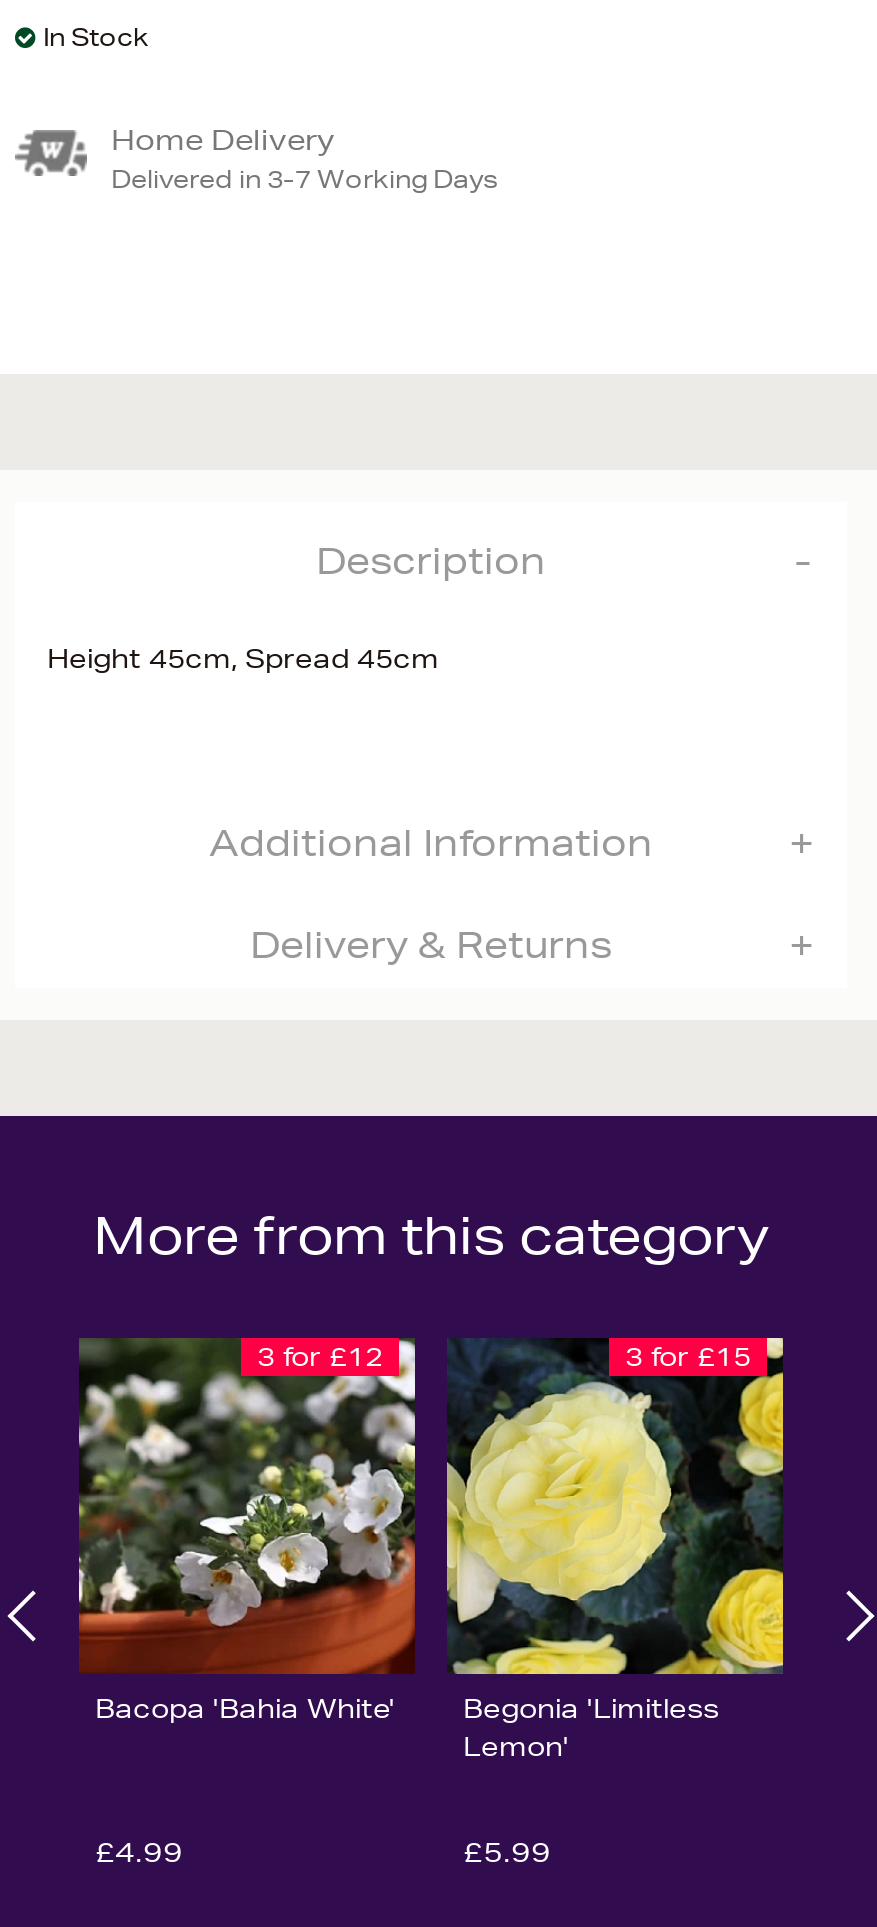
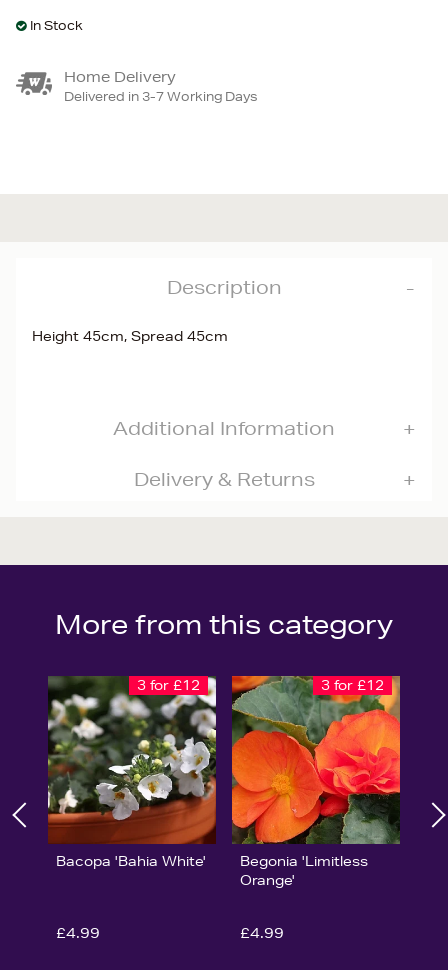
- [image]
- 3 for £15
+ [image]
+ 3 for £12

- Lemon'
+ Orange'

- £5.99
+ £4.99
